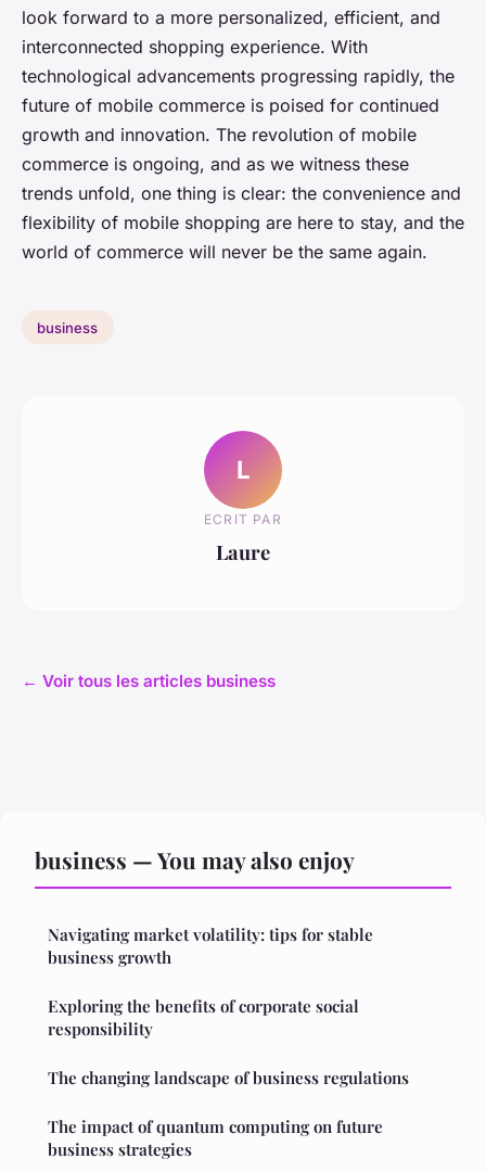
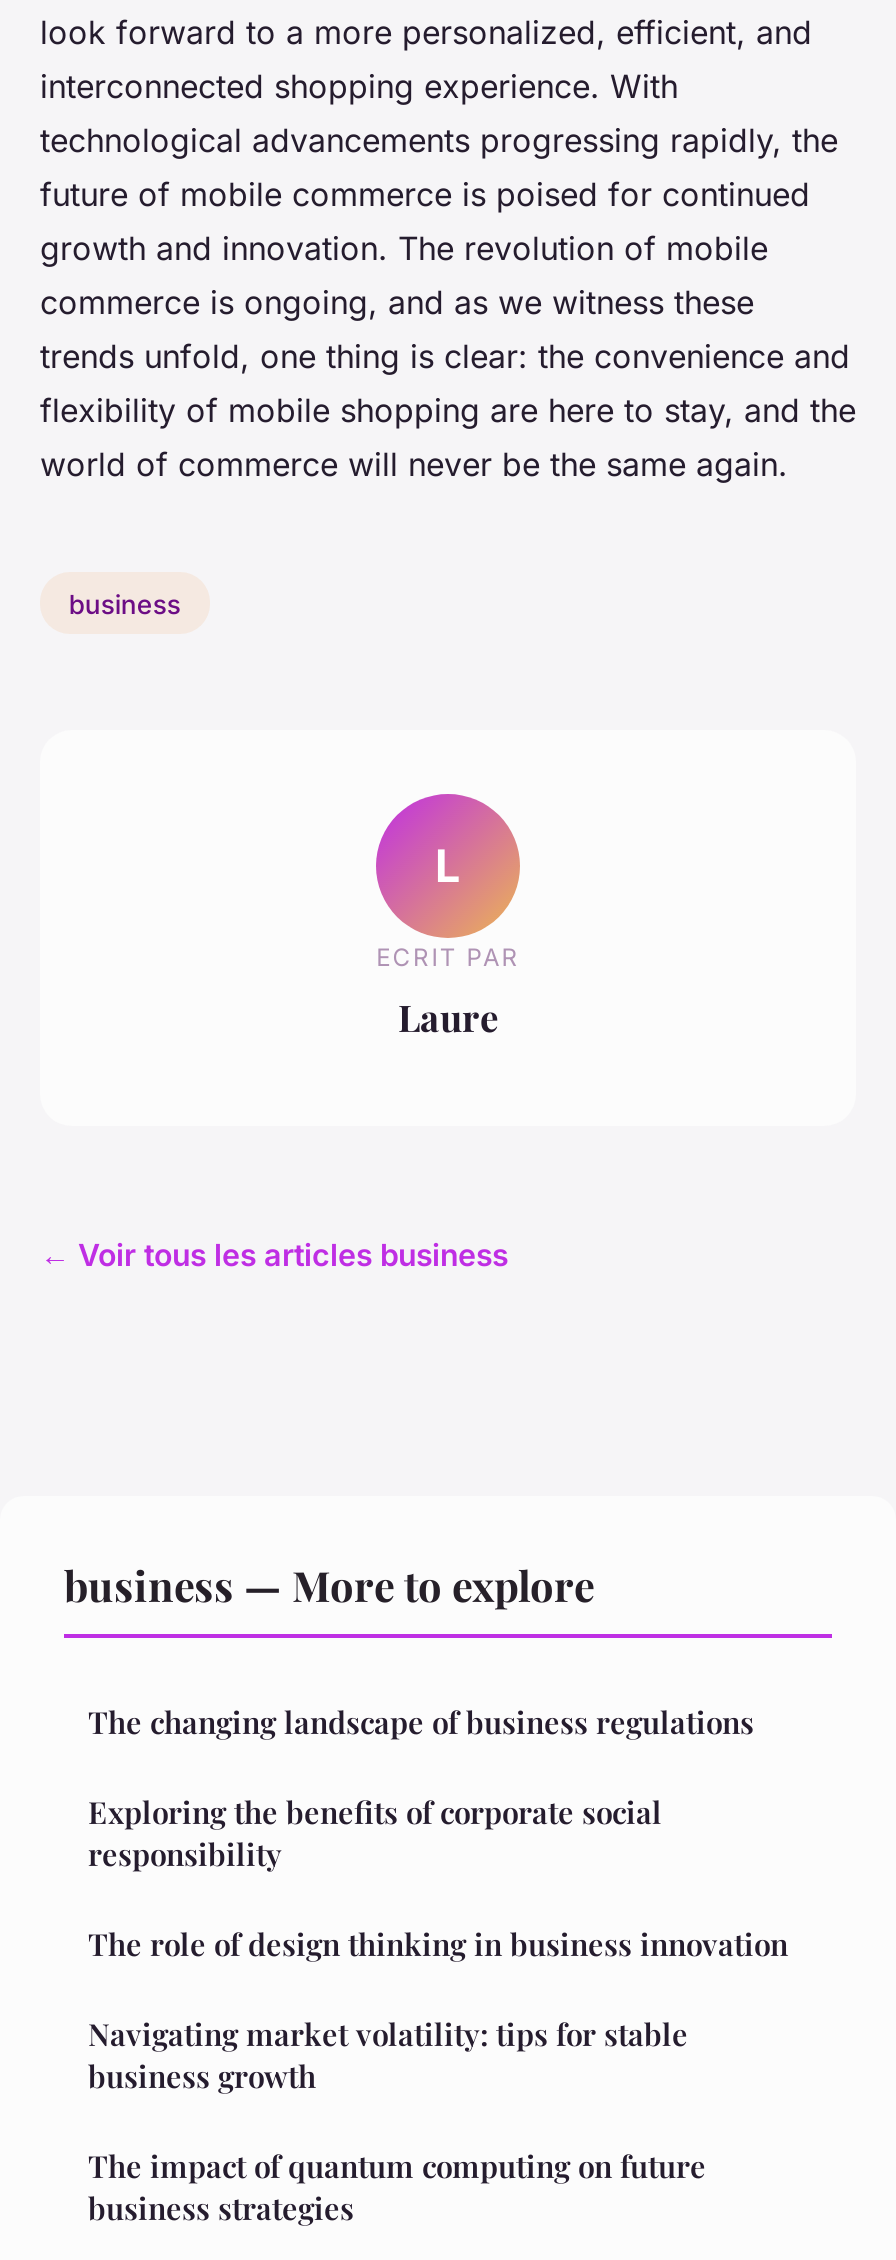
- business — You may also enjoy
+ business — More to explore
+ The role of design thinking in business innovation

moved down: Navigating market volatility: tips for stable | business growth

moved up: Exploring the benefits of corporate social | responsibility | The changing landscape of business regulations
